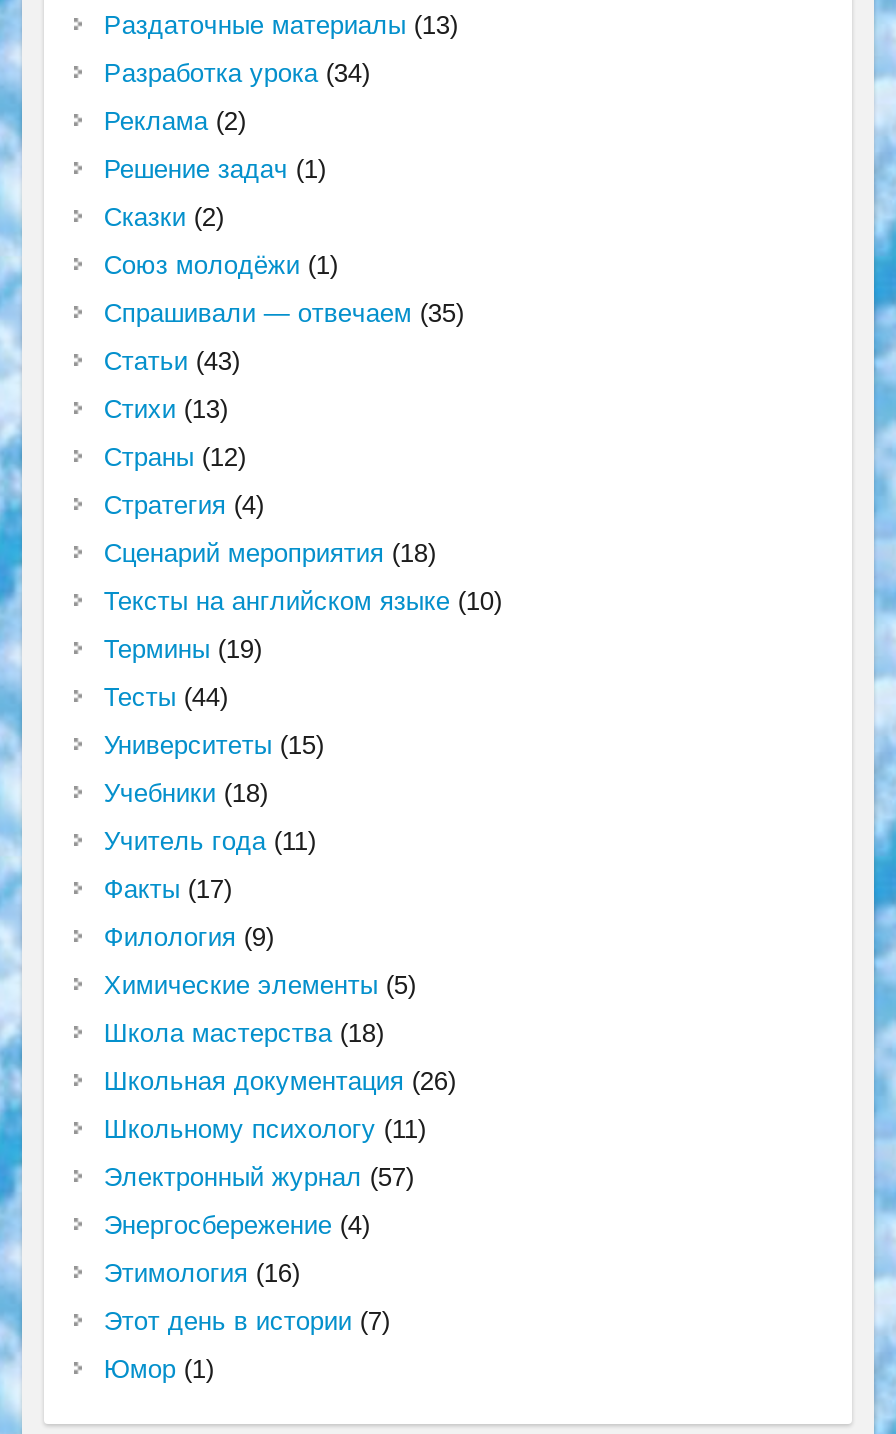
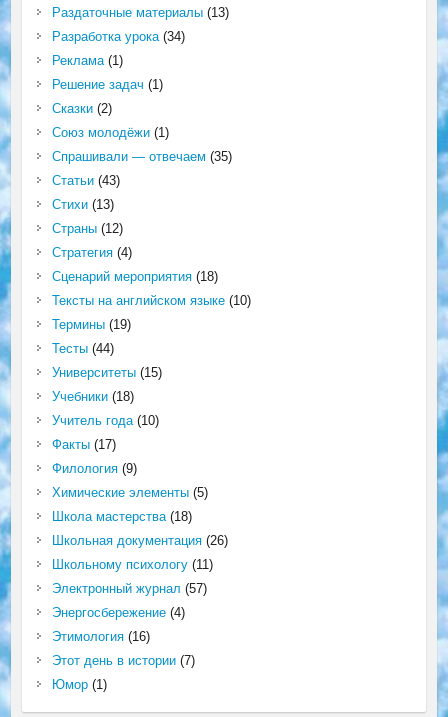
- Реклама (2)
+ Реклама (1)

- Учитель года (11)
+ Учитель года (10)
